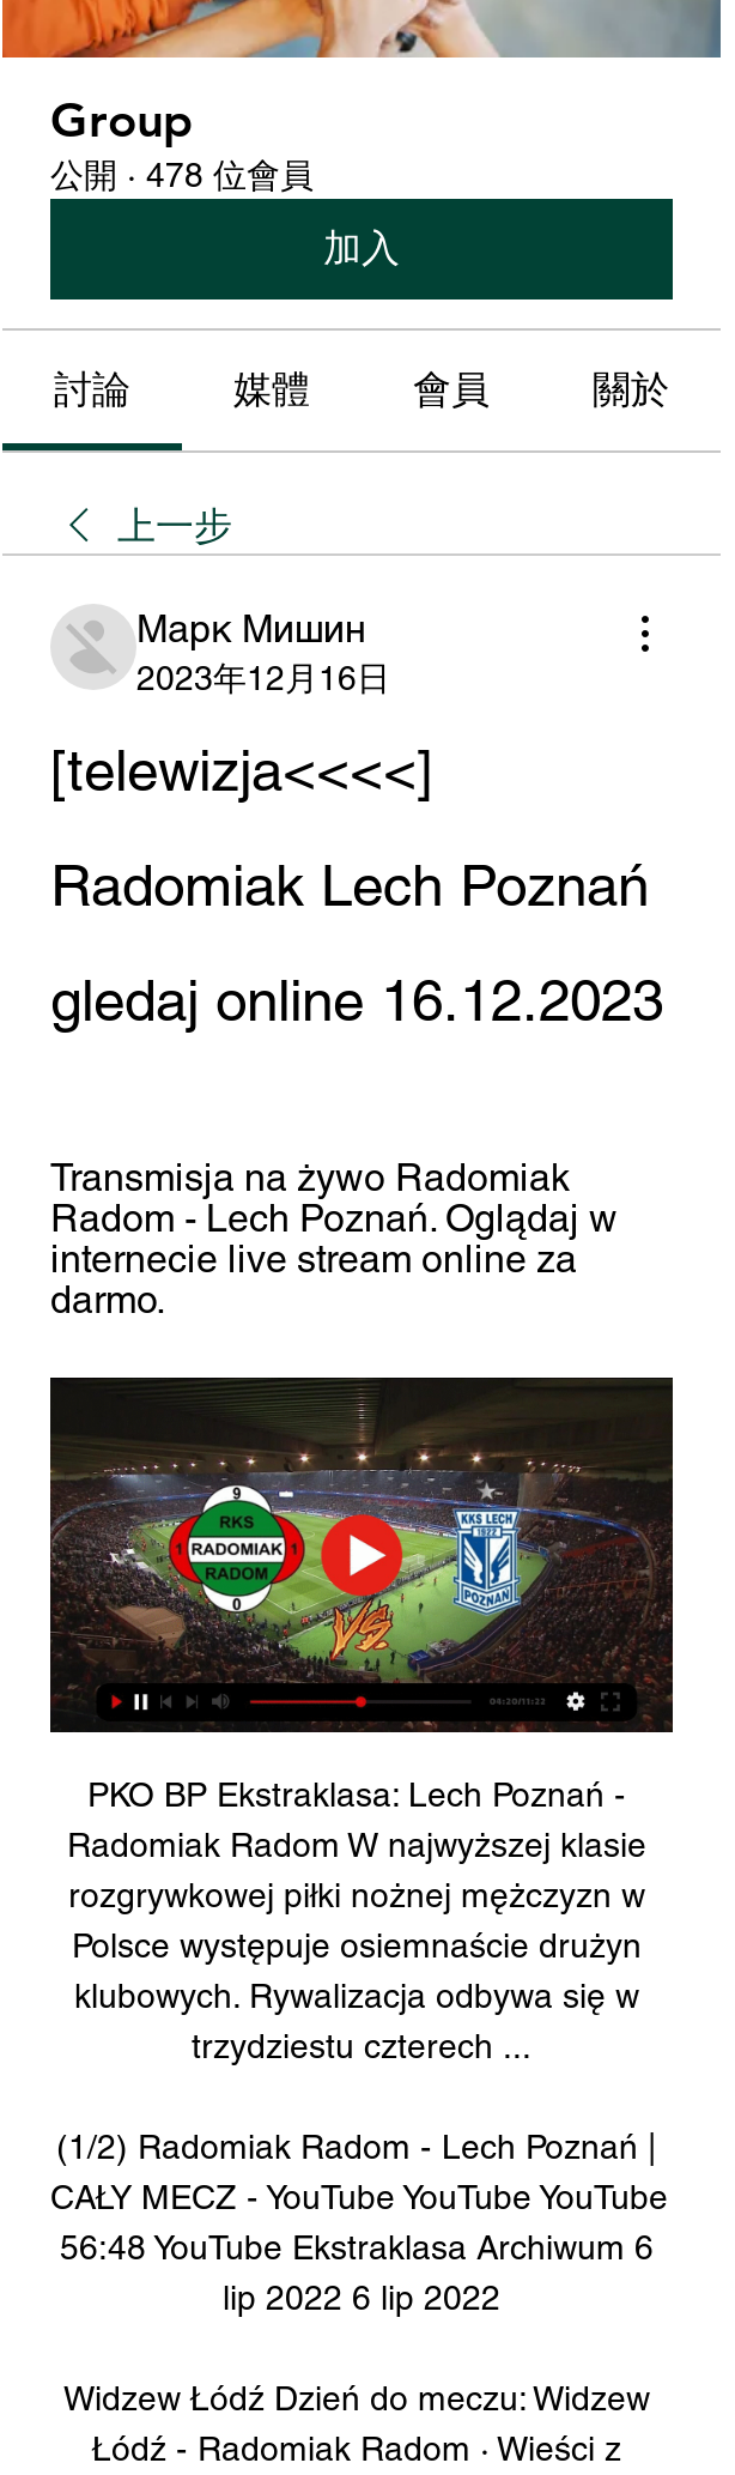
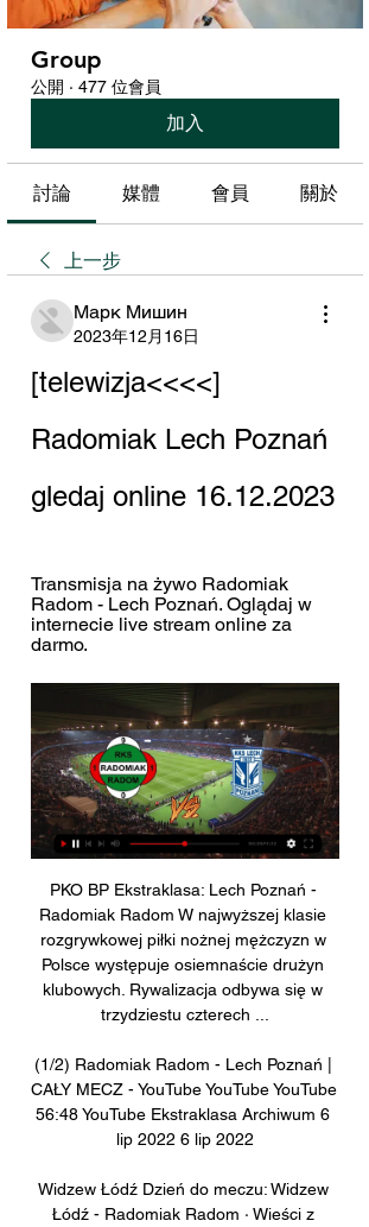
- 公開 · 478 位會員
+ 公開 · 477 位會員

- [image]
+ [image]
